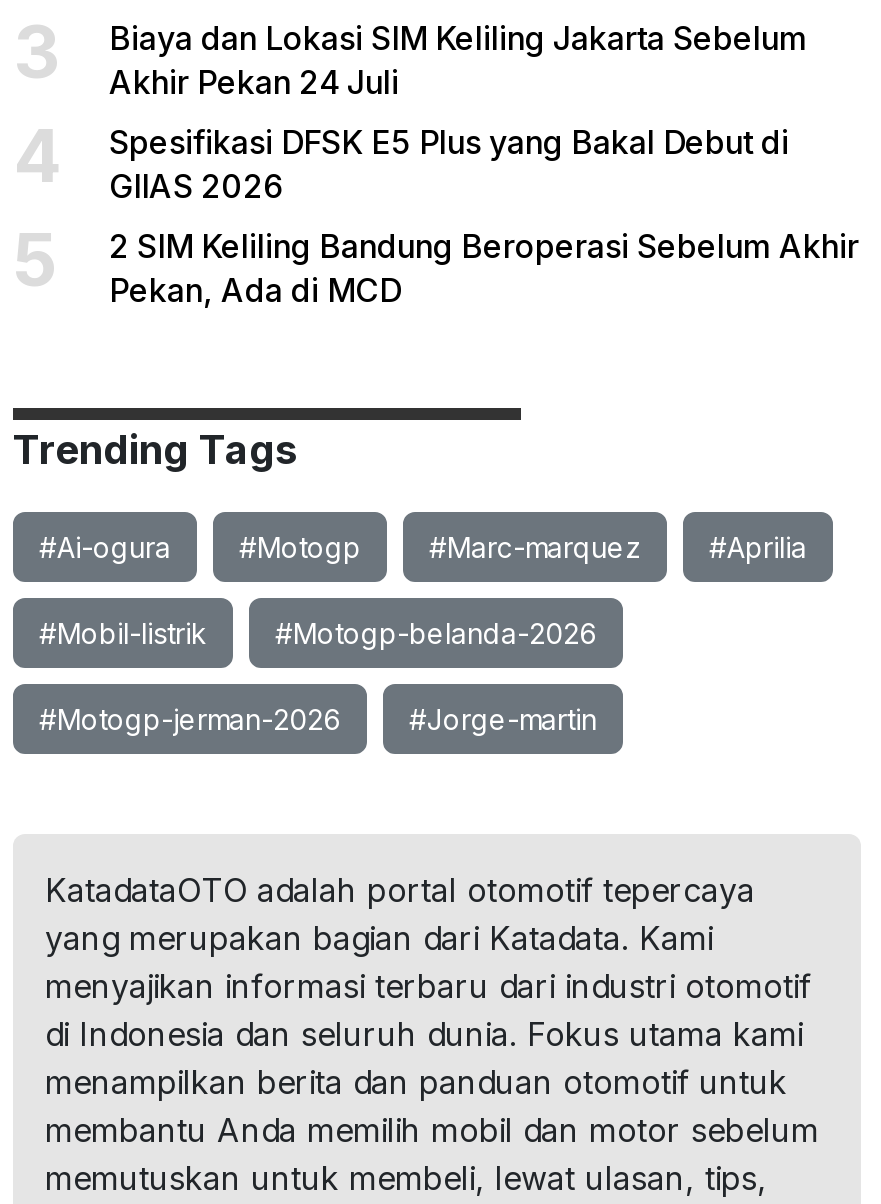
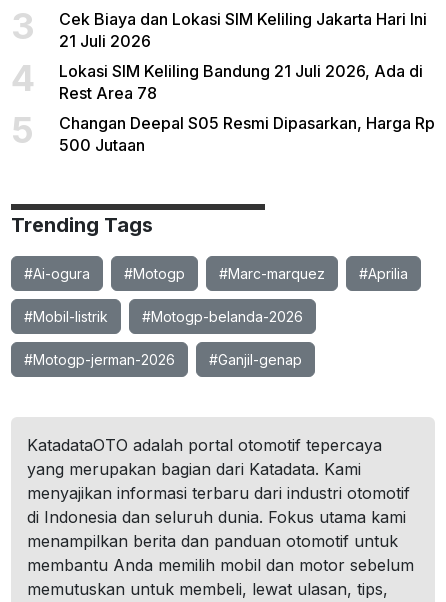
- Biaya dan Lokasi SIM Keliling Jakarta Sebelum
- Akhir Pekan 24 Juli
+ Cek Biaya dan Lokasi SIM Keliling Jakarta Hari Ini
+ 21 Juli 2026

- Spesifikasi DFSK E5 Plus yang Bakal Debut di
- GIIAS 2026
+ Lokasi SIM Keliling Bandung 21 Juli 2026, Ada di
+ Rest Area 78

- 2 SIM Keliling Bandung Beroperasi Sebelum Akhir
- Pekan, Ada di MCD
+ Changan Deepal S05 Resmi Dipasarkan, Harga Rp
+ 500 Jutaan

- #Jorge-martin
+ #Ganjil-genap
